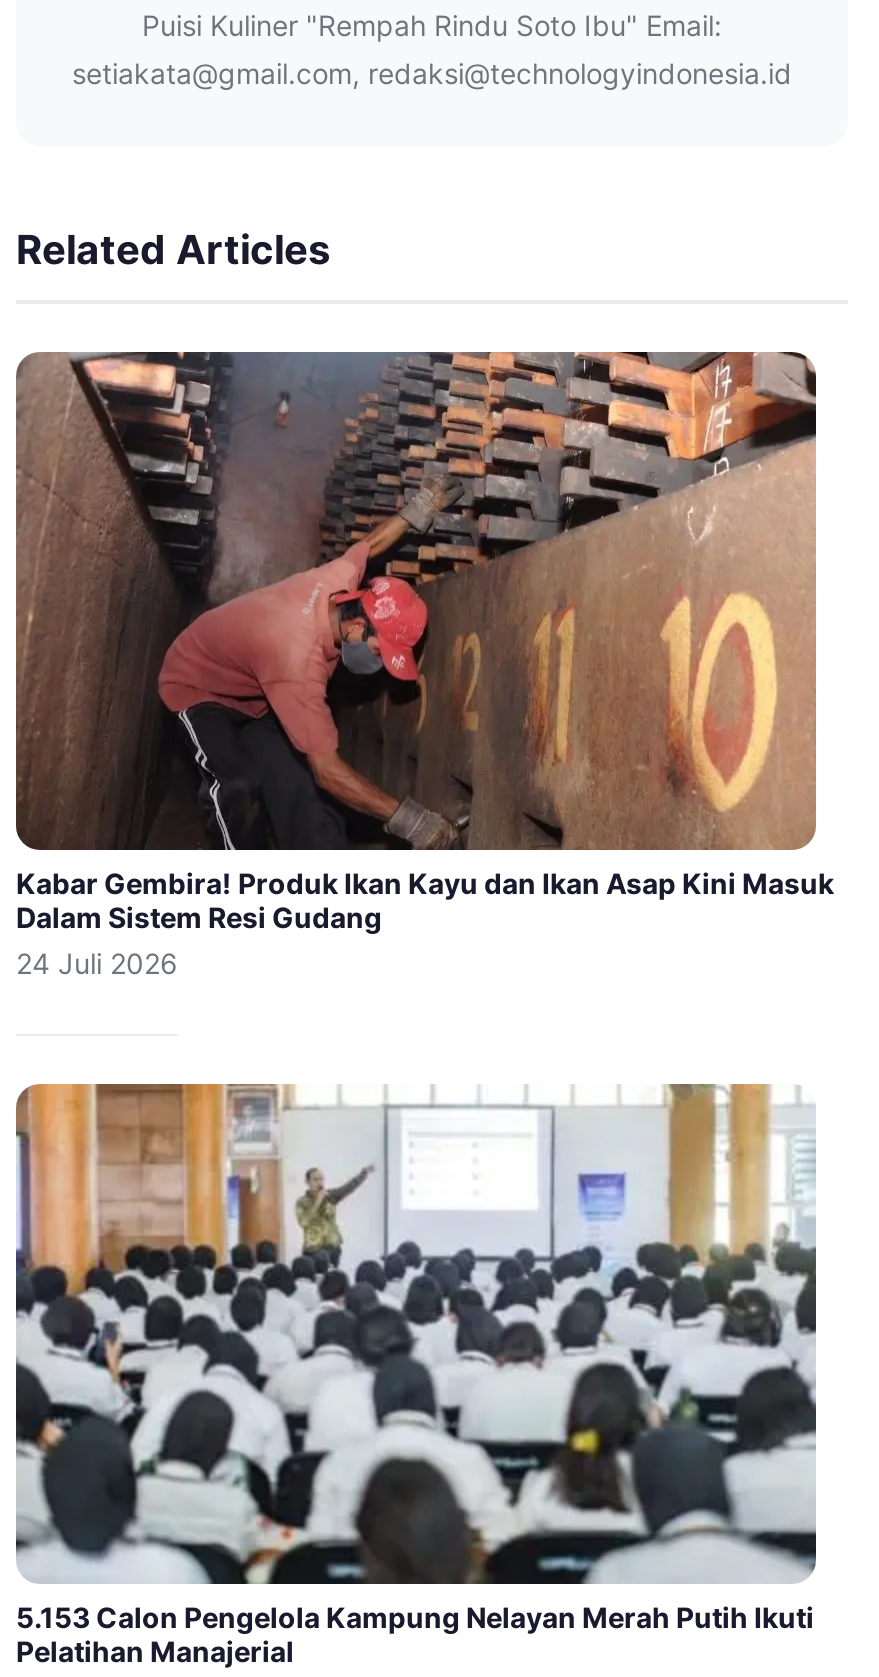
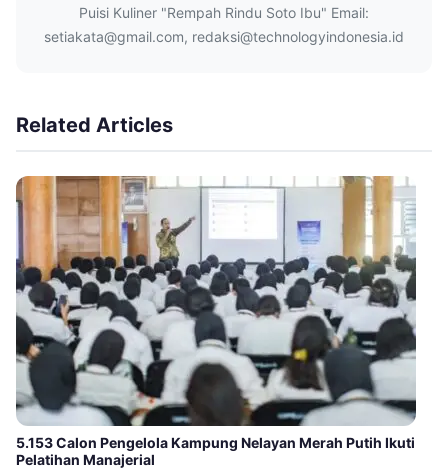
- [image]
- Kabar Gembira! Produk Ikan Kayu dan Ikan Asap Kini Masuk
- Dalam Sistem Resi Gudang
- 24 Juli 2026
